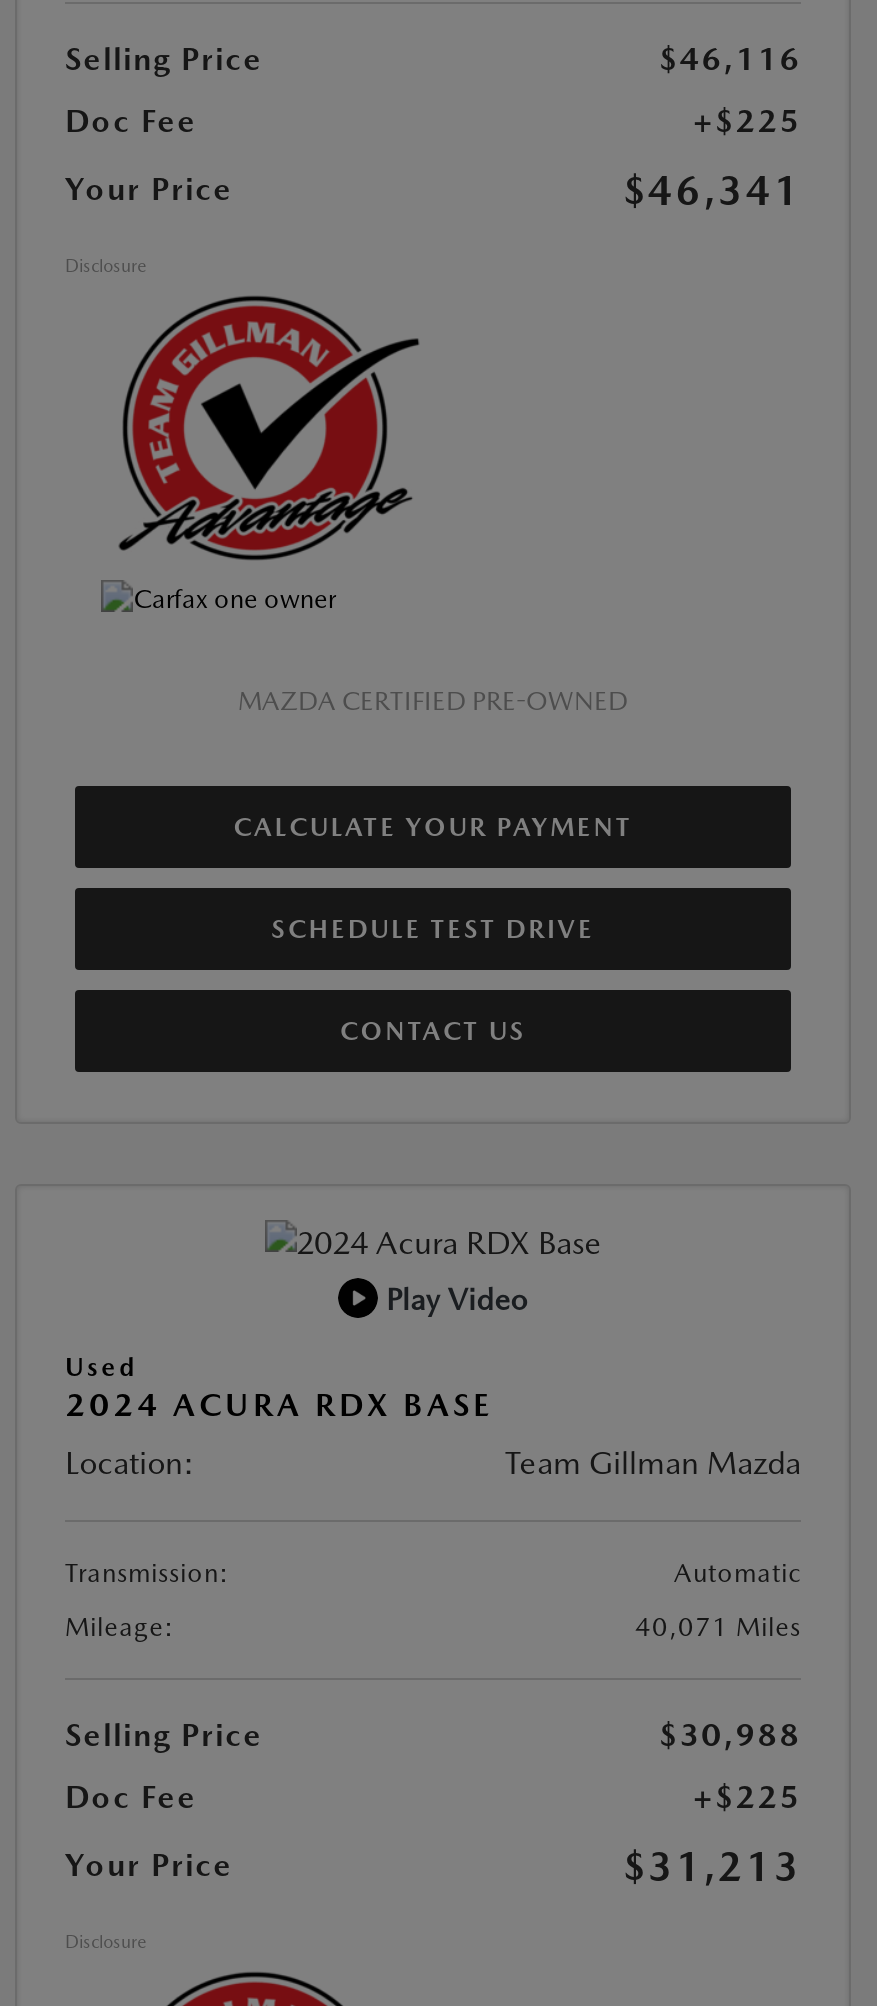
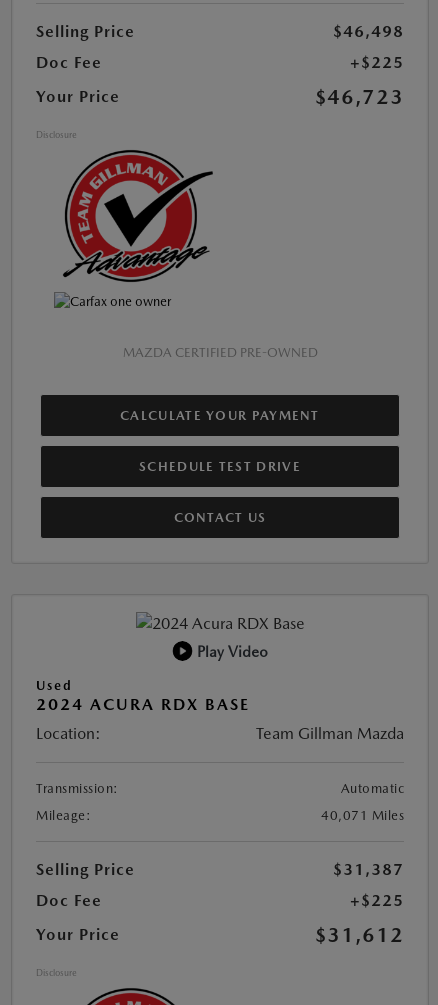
- $46,116
+ $46,498

- $46,341
+ $46,723

- $30,988
+ $31,387

- $31,213
+ $31,612
